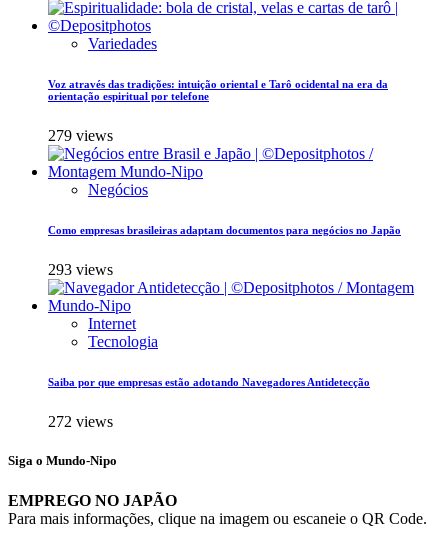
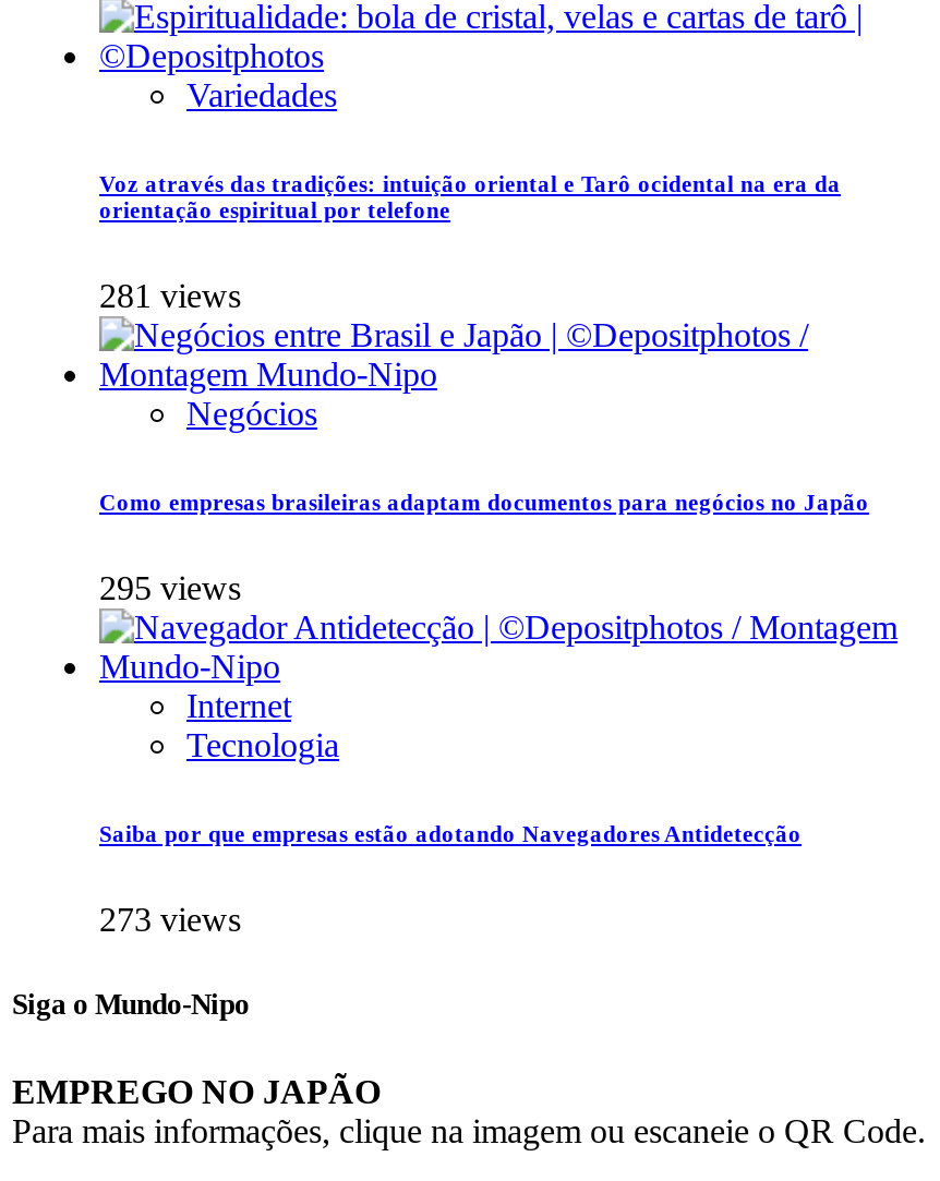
- 279 views
+ 281 views

- 293 views
+ 295 views

- 272 views
+ 273 views
